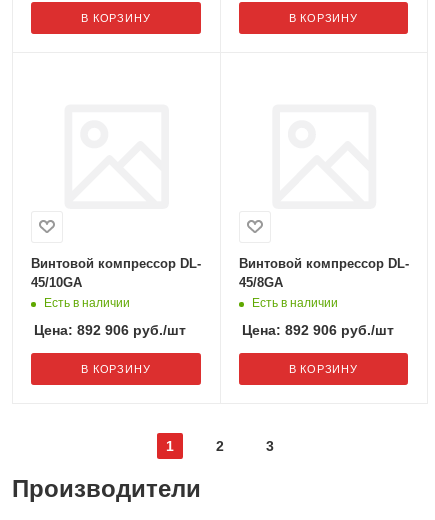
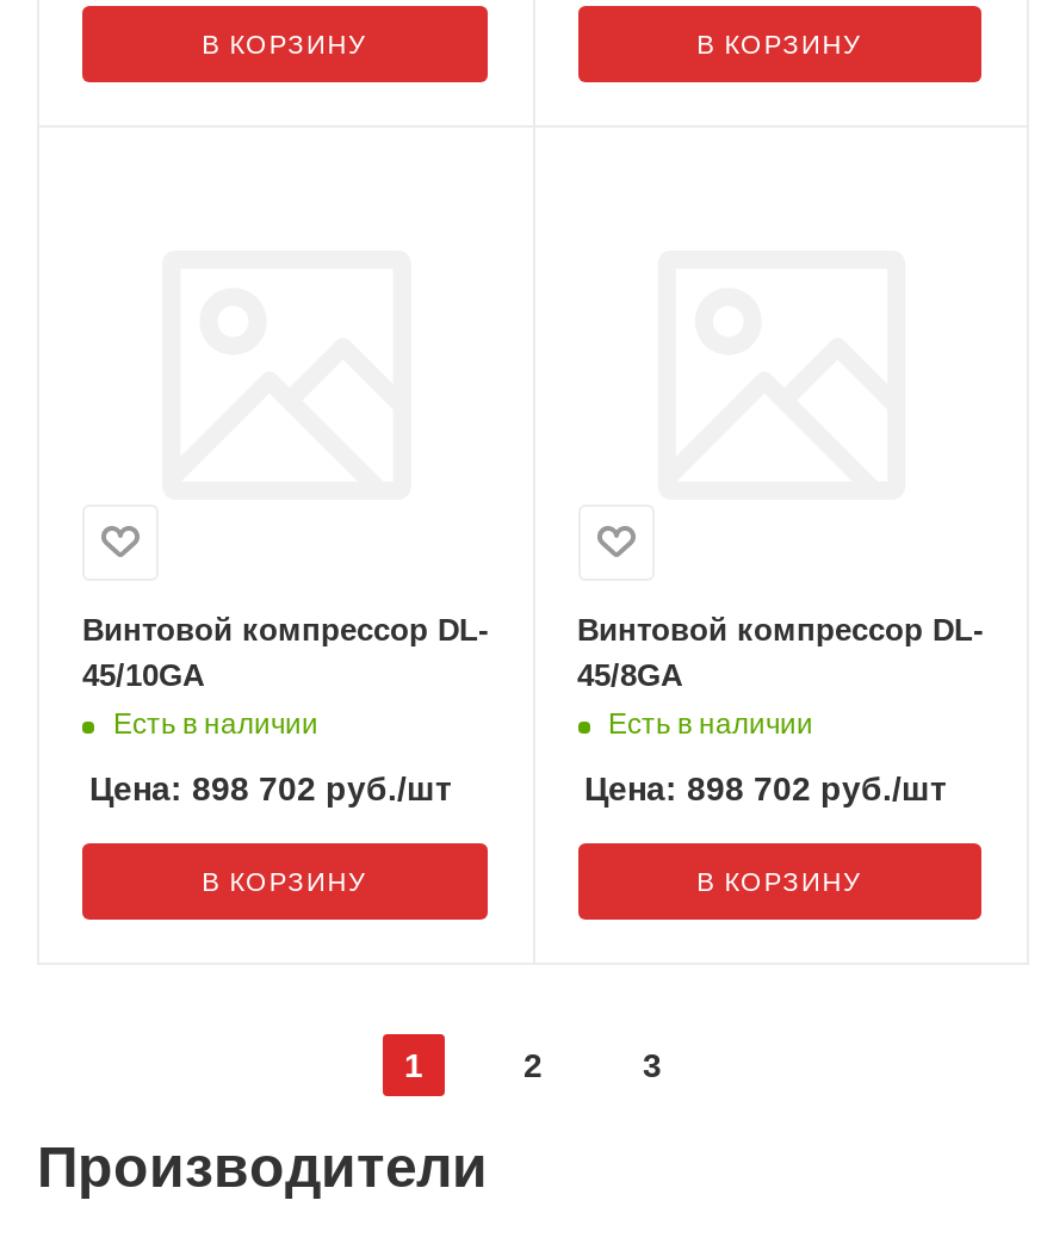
- Цена: 892 906 руб./шт
+ Цена: 898 702 руб./шт

- Цена: 892 906 руб./шт
+ Цена: 898 702 руб./шт
